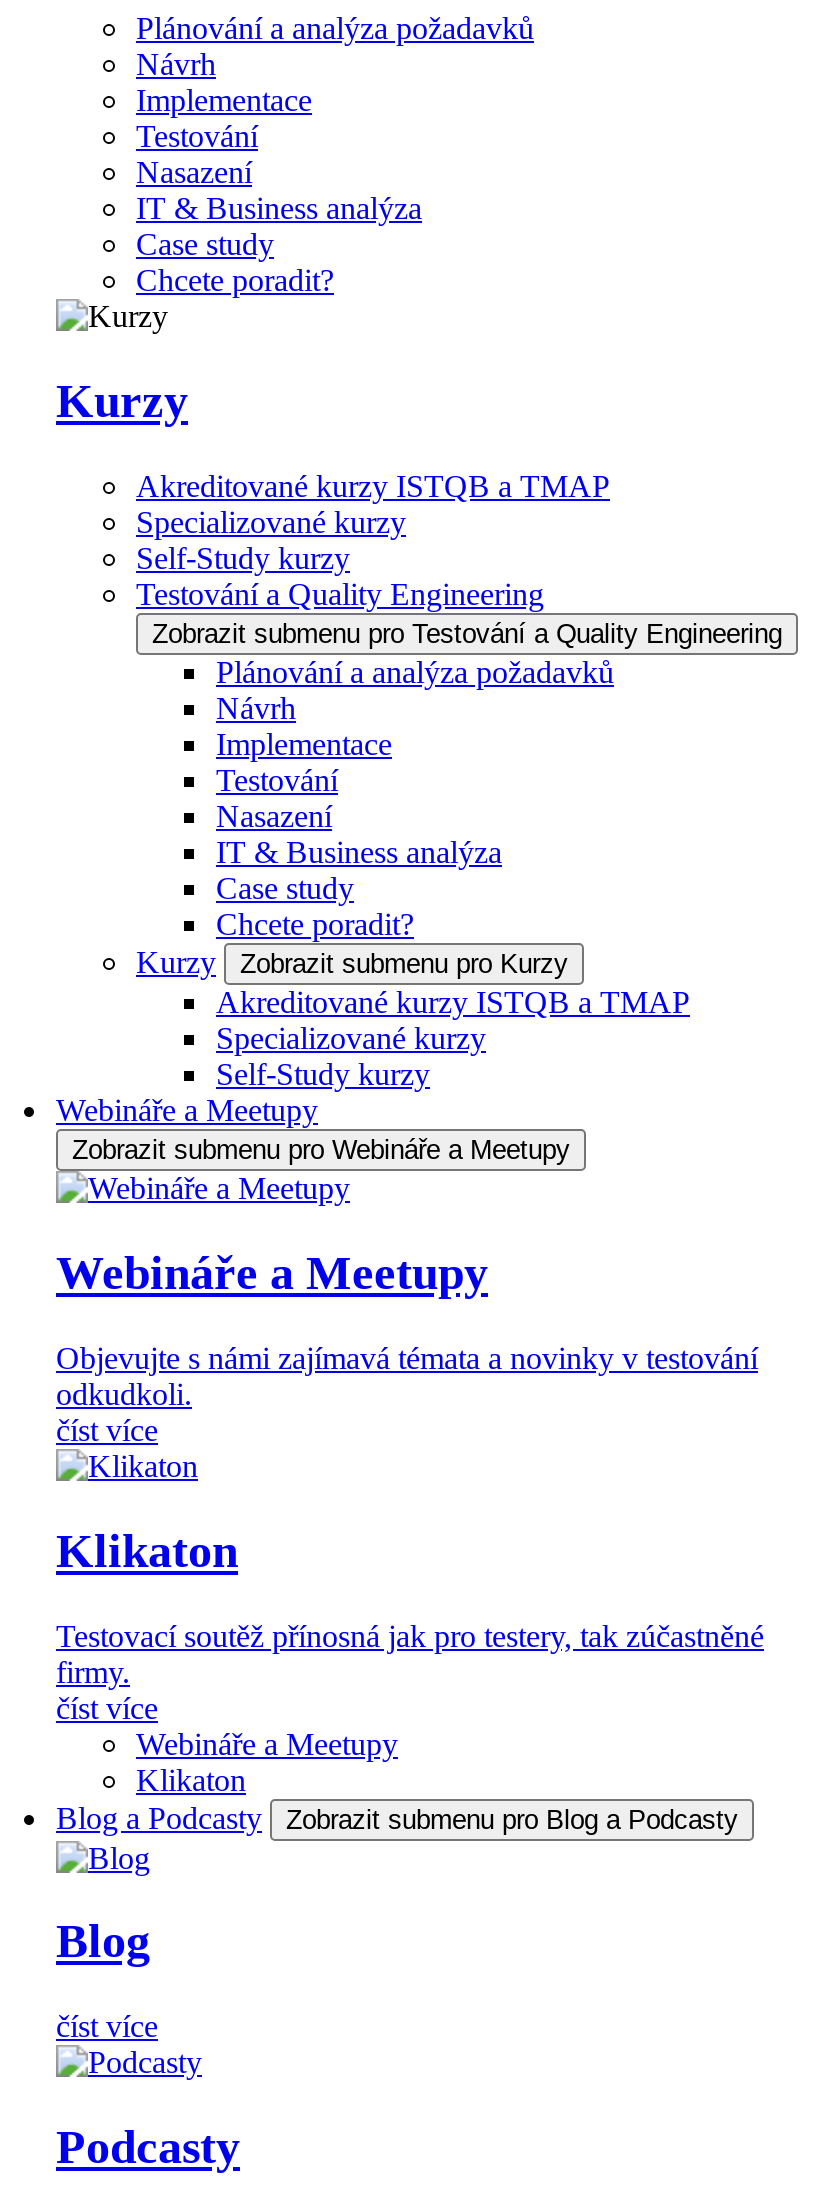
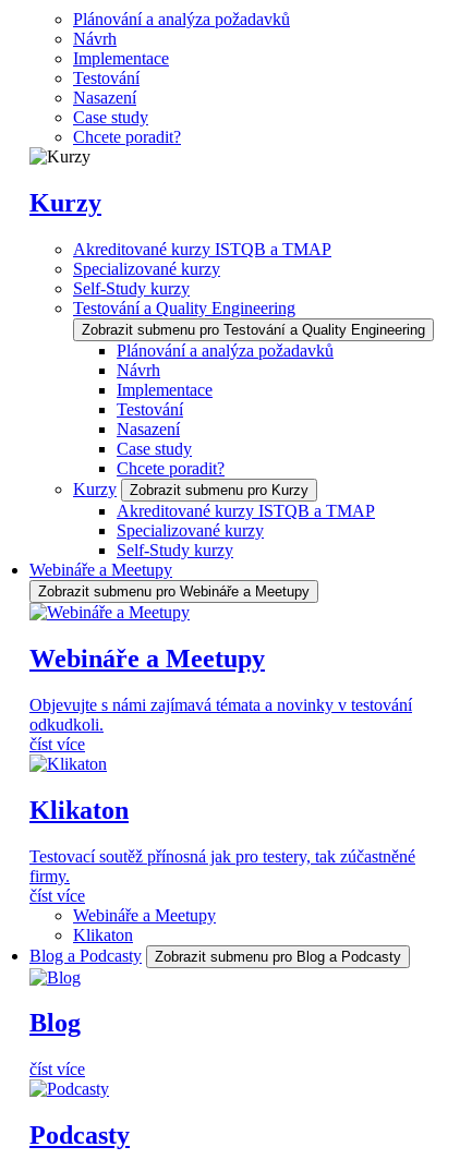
- IT & Business analýza

- IT & Business analýza
